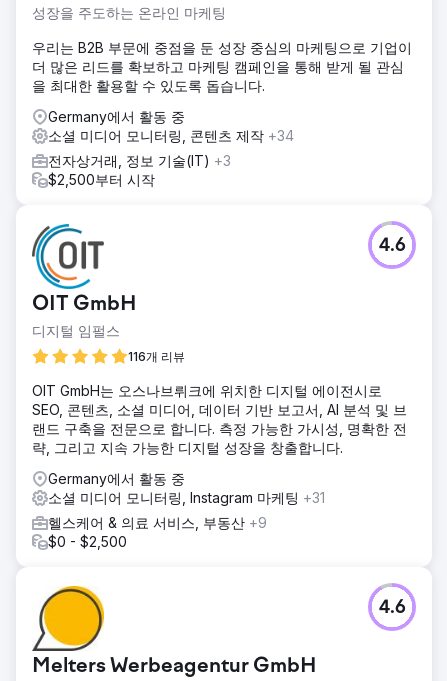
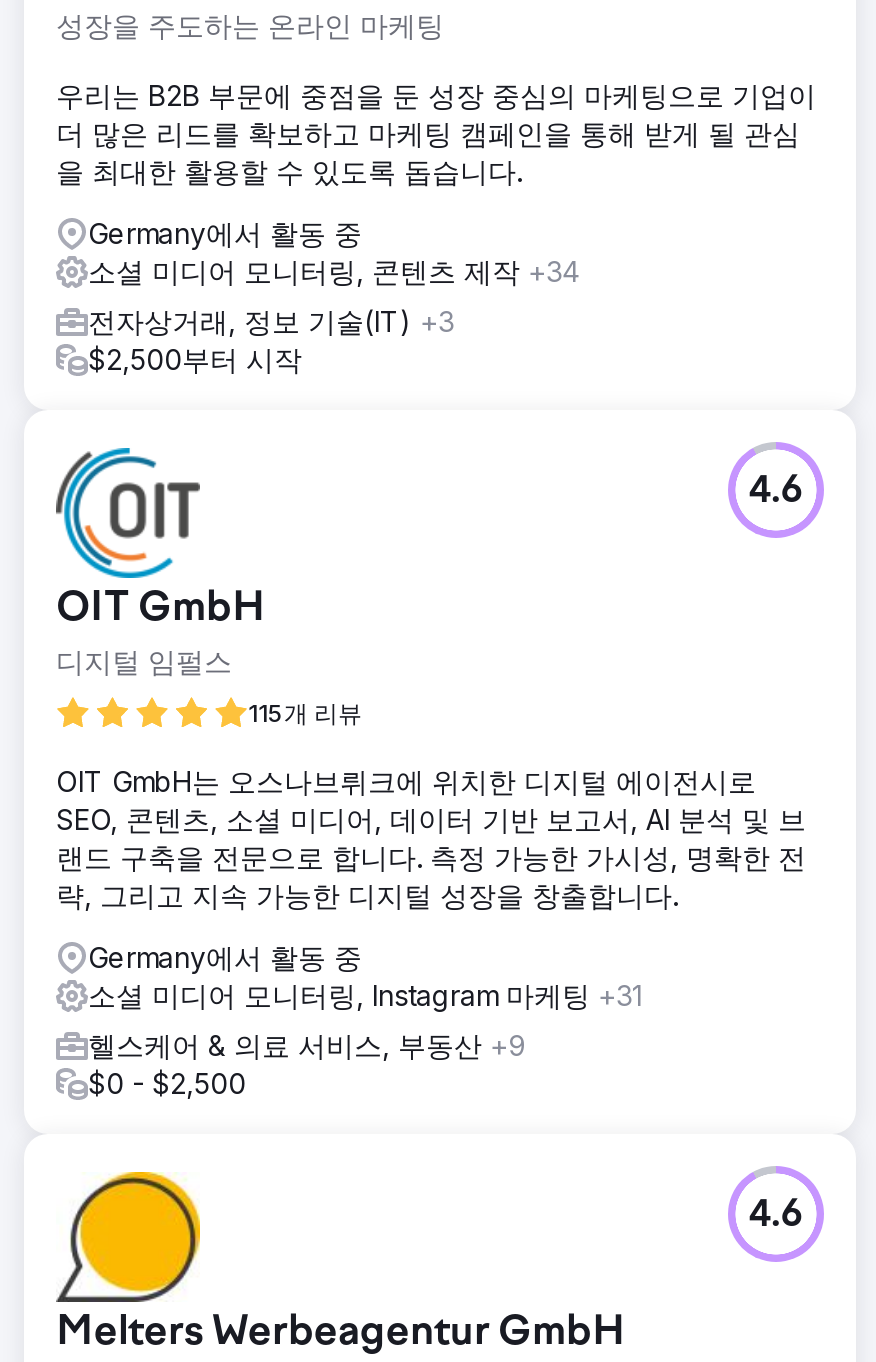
- 116개 리뷰
+ 115개 리뷰
